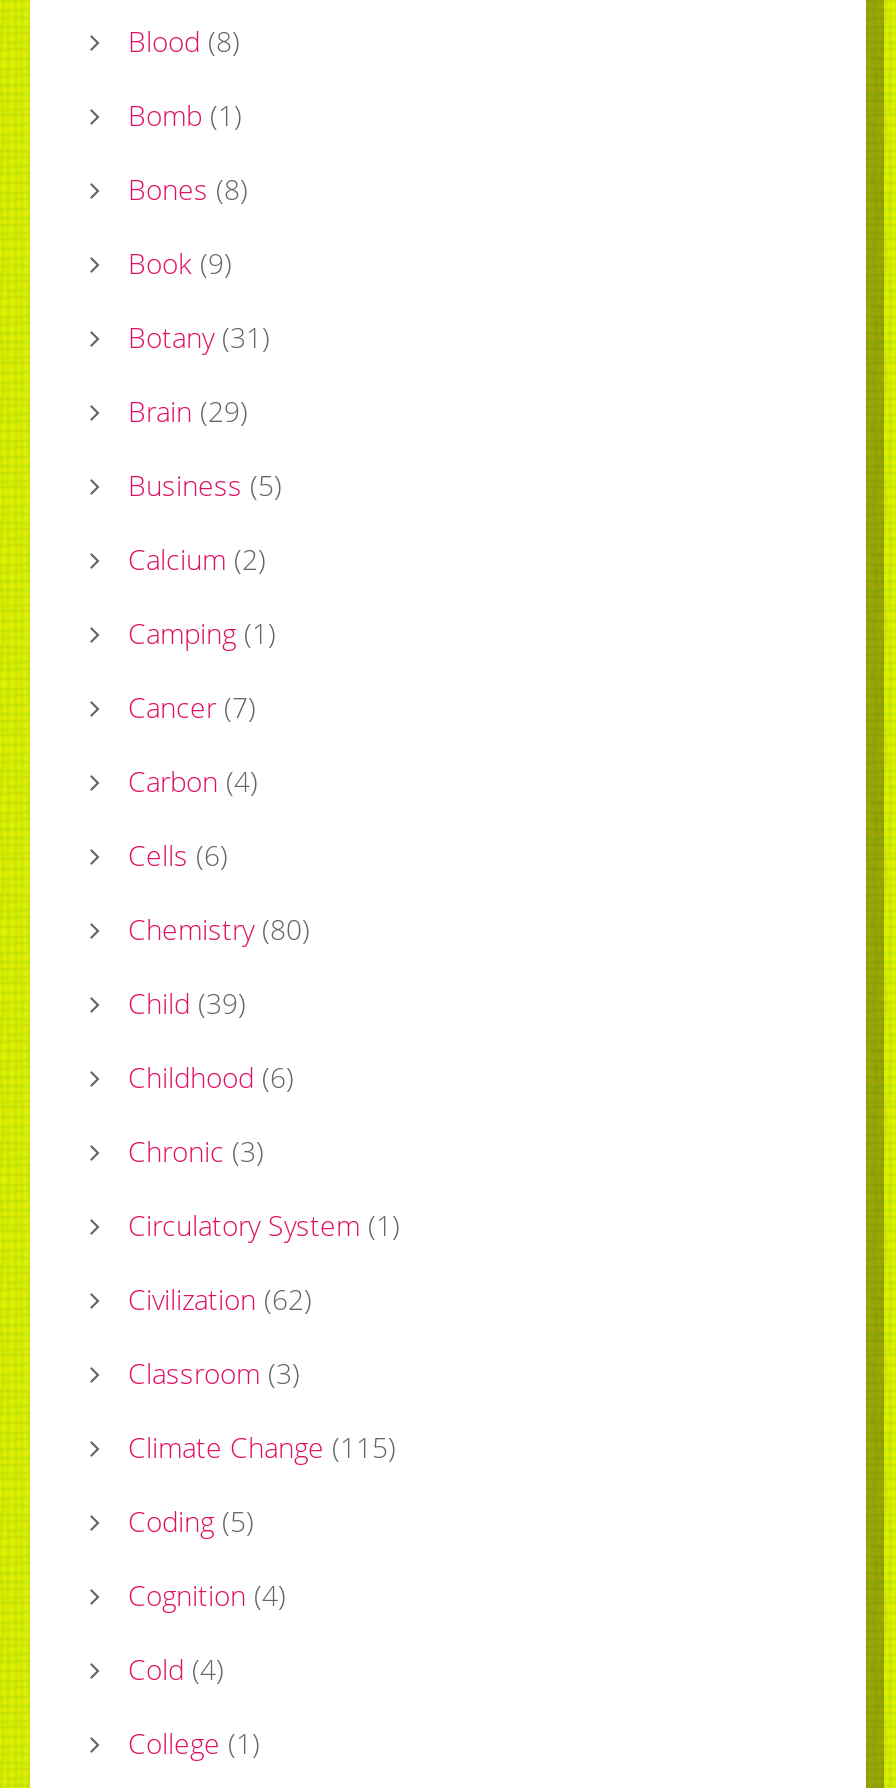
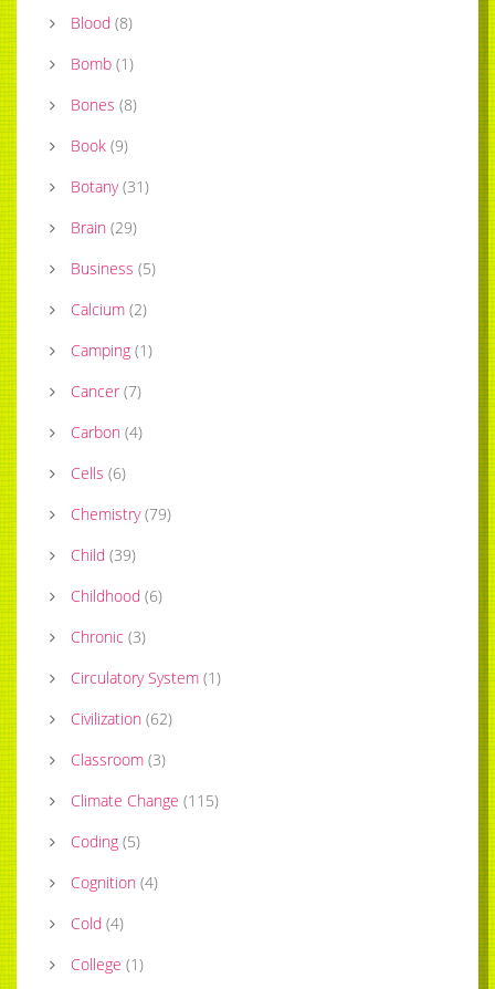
- Chemistry (80)
+ Chemistry (79)
